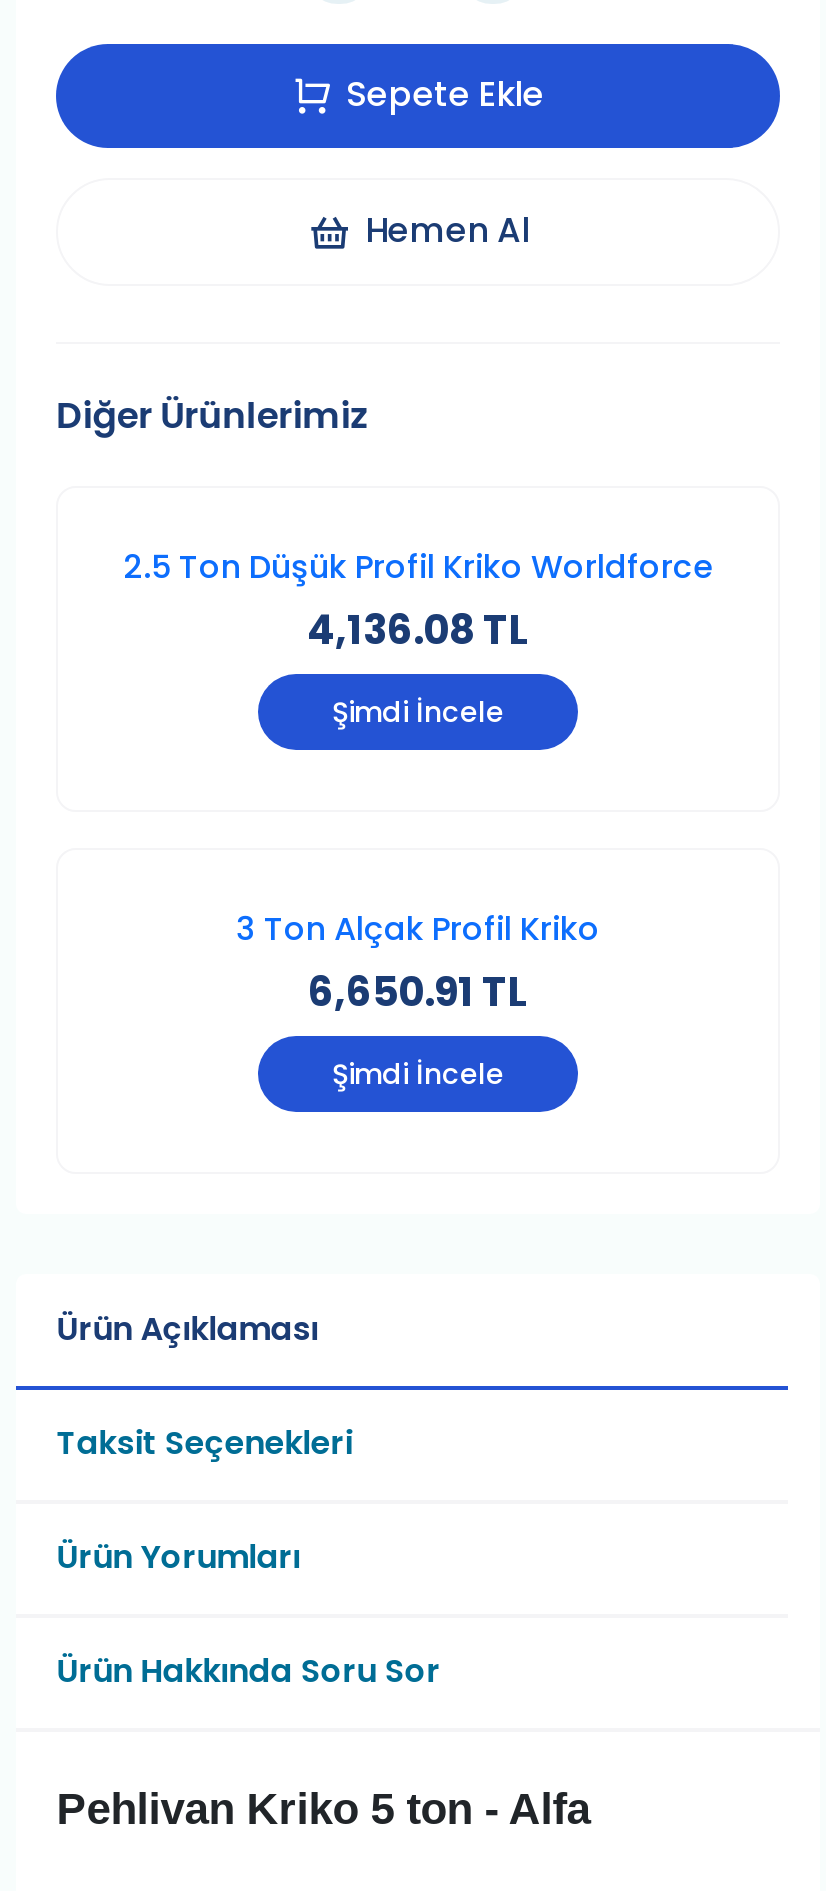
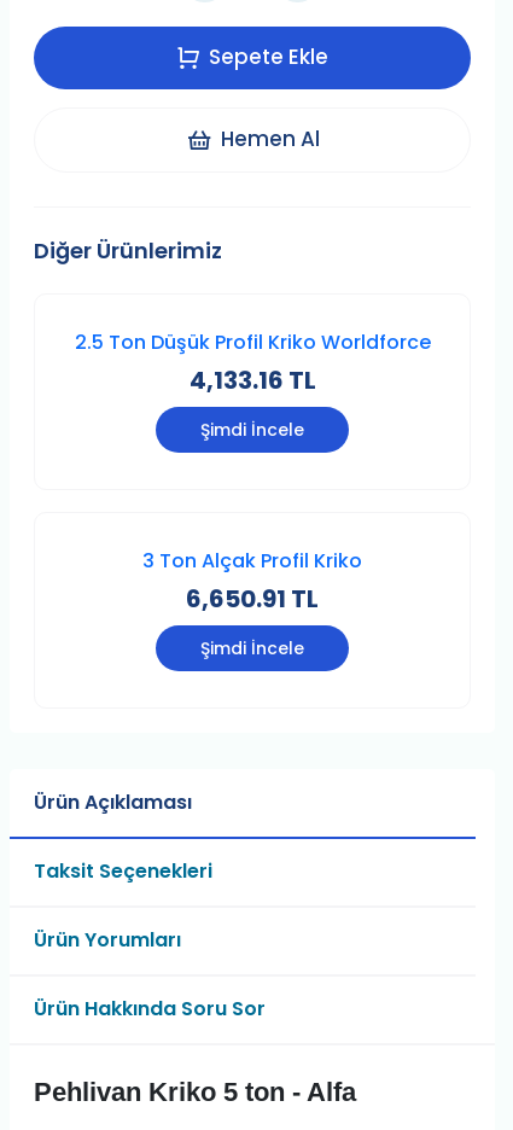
- 4,136.08 TL
+ 4,133.16 TL
